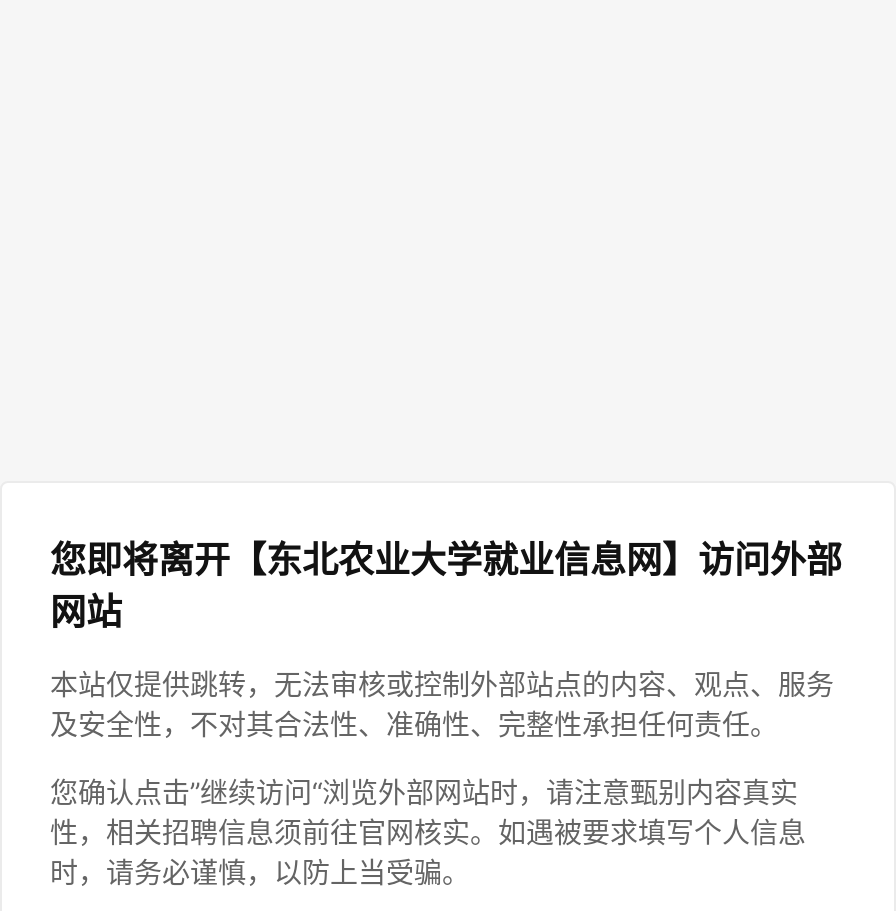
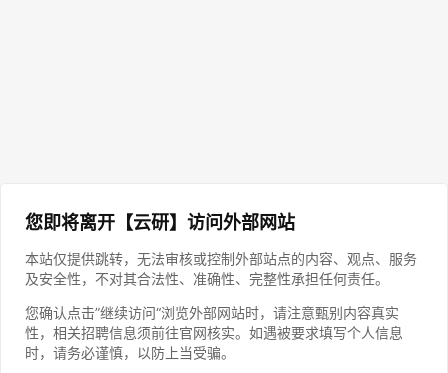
- 您即将离开【东北农业大学就业信息网】访问外部
- 网站
+ 您即将离开【云研】访问外部网站
